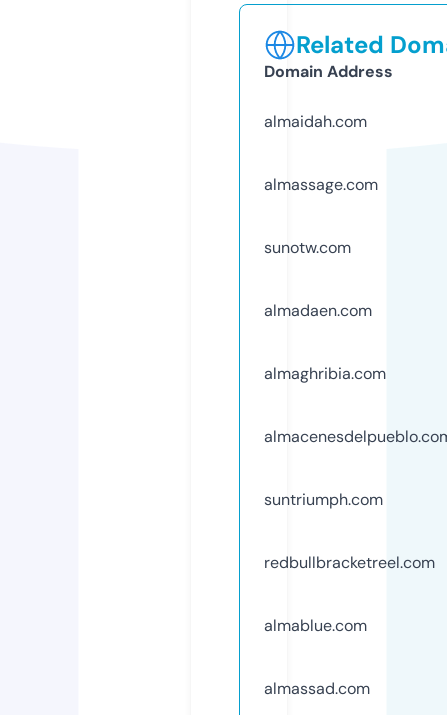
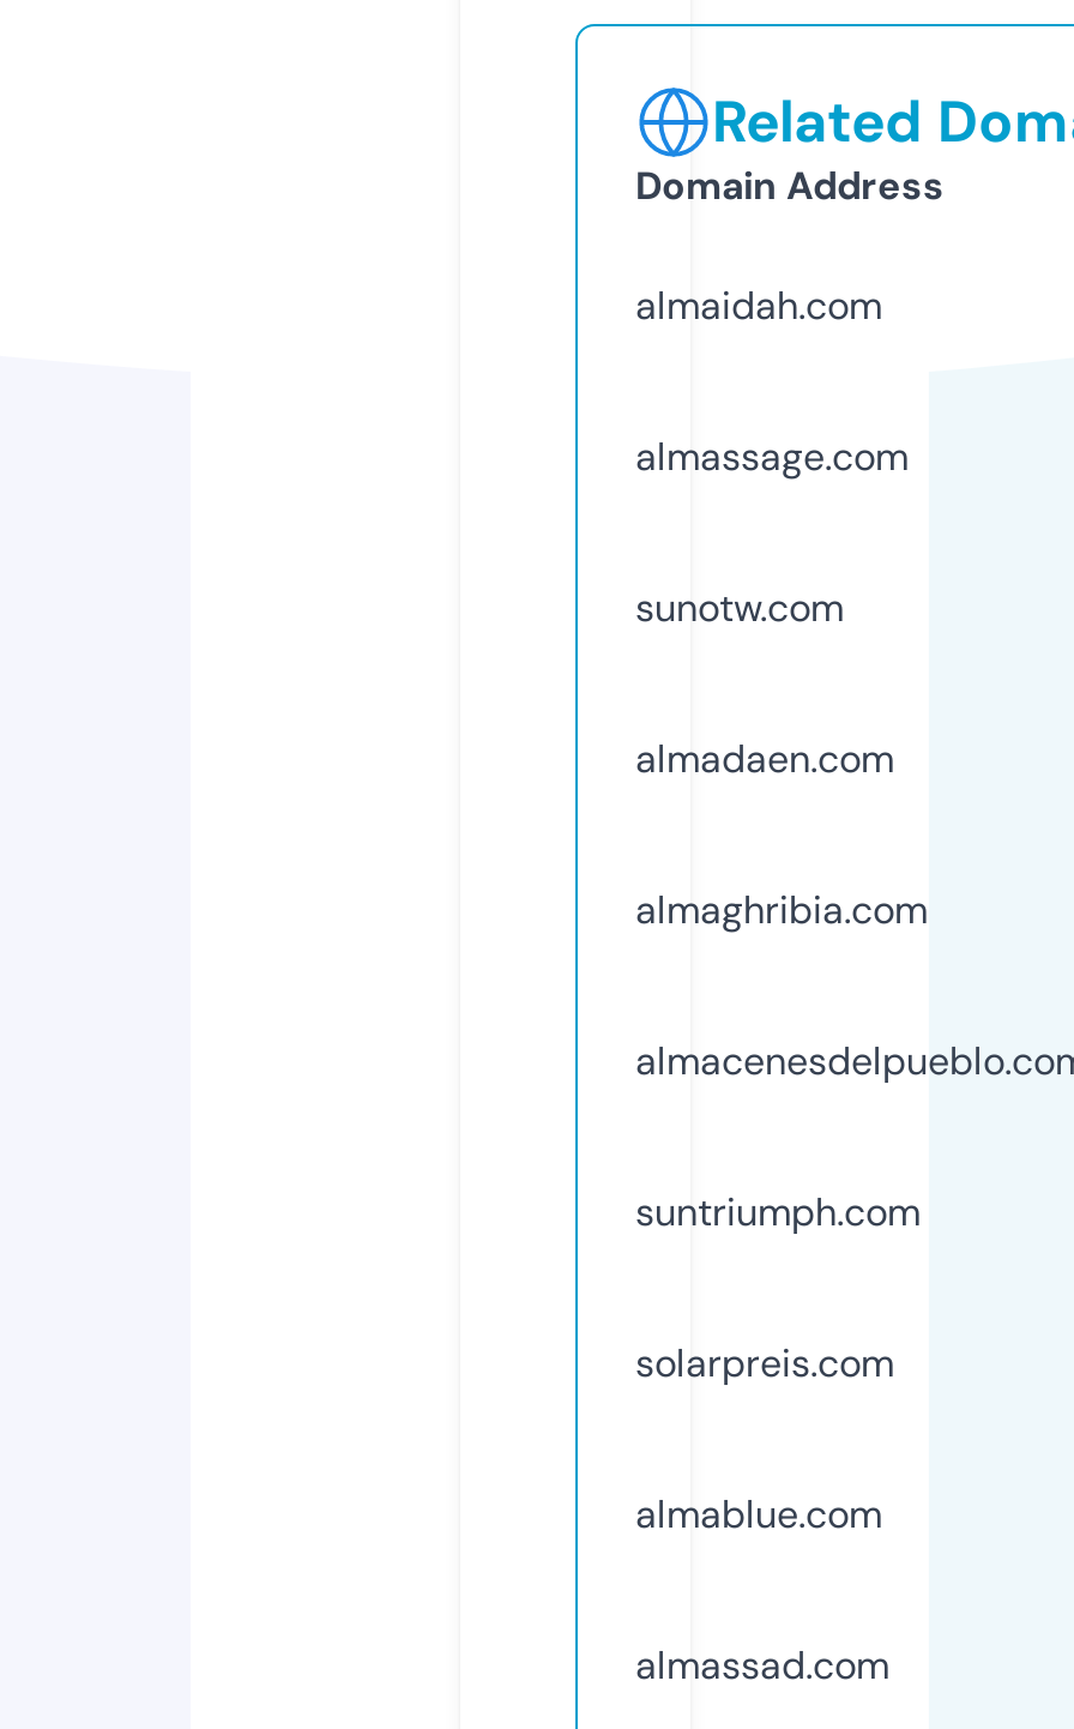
- redbullbracketreel.com
+ solarpreis.com
